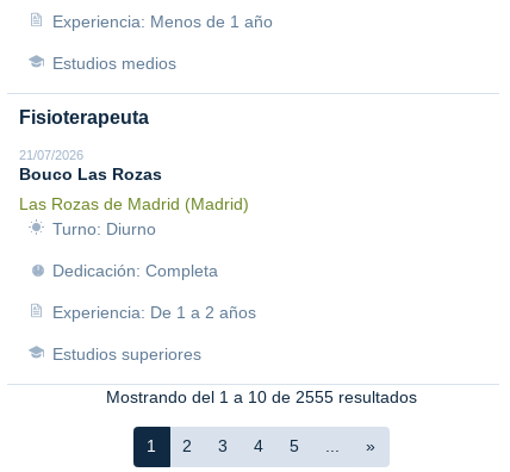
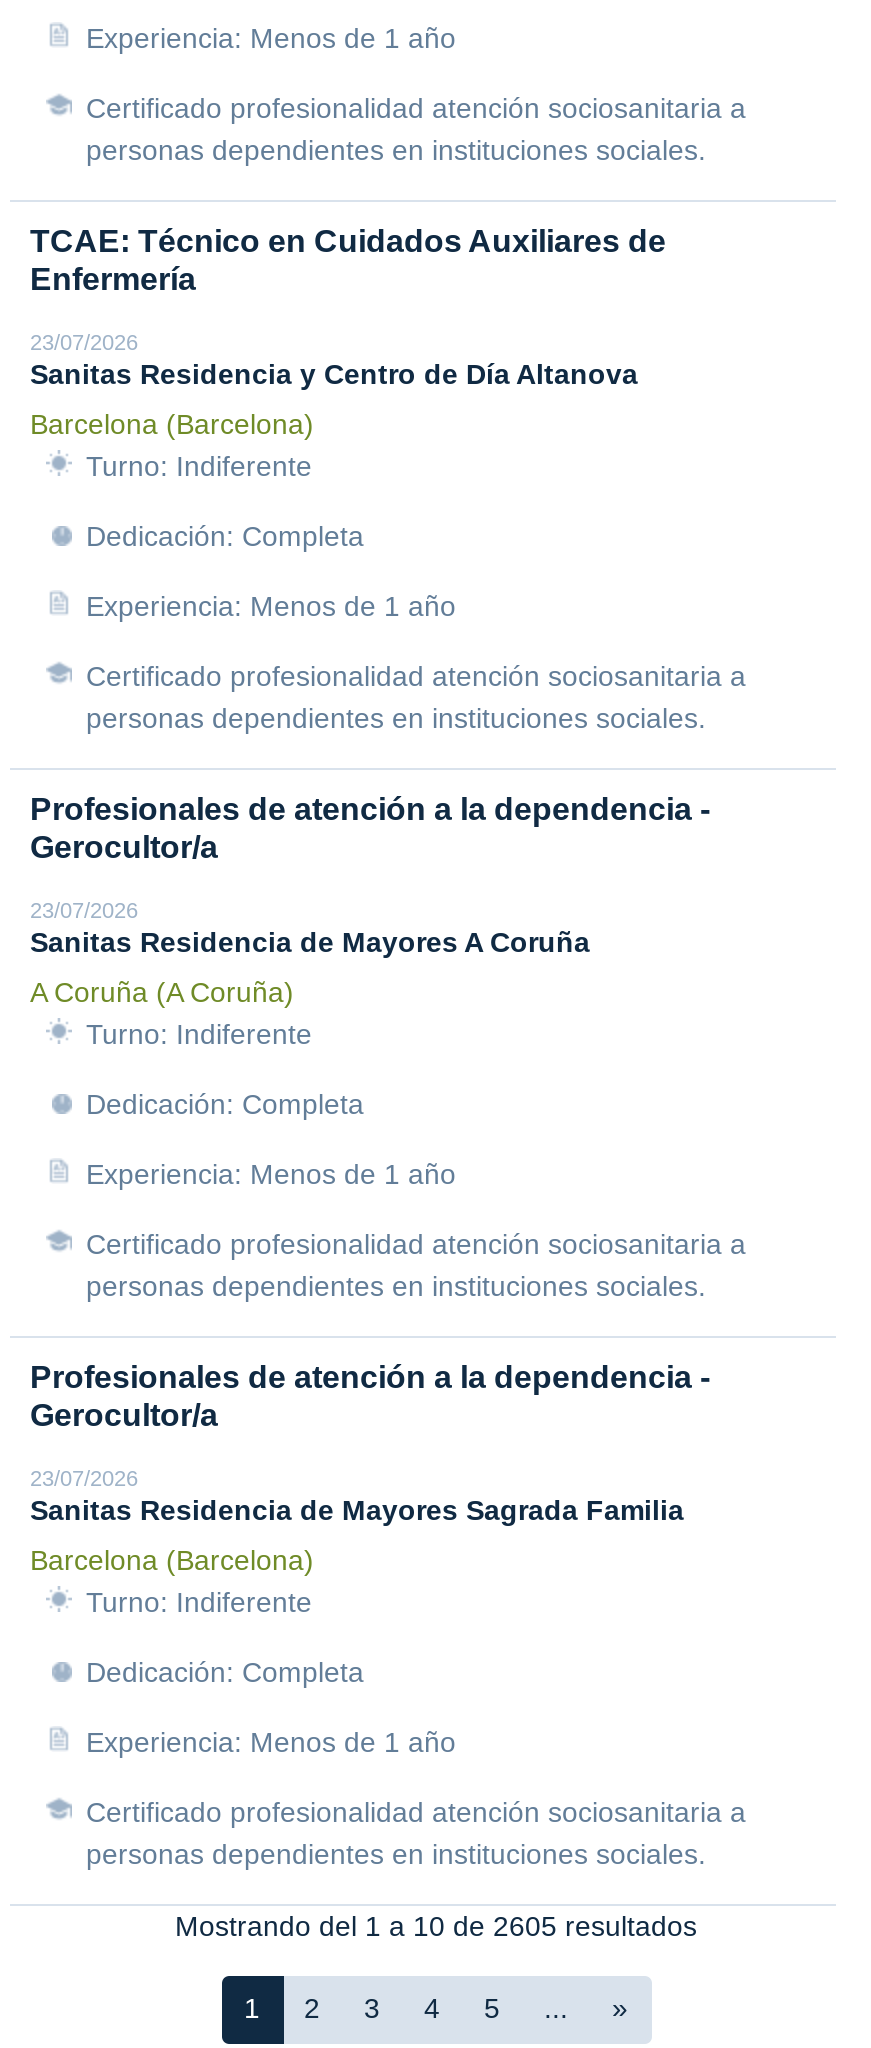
- Estudios medios
+ Certificado profesionalidad atención sociosanitaria a
+ personas dependientes en instituciones sociales.

- Fisioterapeuta
+ TCAE: Técnico en Cuidados Auxiliares de
+ Enfermería

- 21/07/2026
- Bouco Las Rozas
+ 23/07/2026
+ Sanitas Residencia y Centro de Día Altanova

- Las Rozas de Madrid (Madrid)
- Turno: Diurno
+ Barcelona (Barcelona)
+ Turno: Indiferente

- Experiencia: De 1 a 2 años
- Estudios superiores
- Mostrando del 1 a 10 de 2555 resultados
+ Experiencia: Menos de 1 año
+ Certificado profesionalidad atención sociosanitaria a
+ personas dependientes en instituciones sociales.
+ Profesionales de atención a la dependencia -
+ Gerocultor/a
+ 23/07/2026
+ Sanitas Residencia de Mayores A Coruña
+ A Coruña (A Coruña)
+ Turno: Indiferente
+ Dedicación: Completa
+ Experiencia: Menos de 1 año
+ Certificado profesionalidad atención sociosanitaria a
+ personas dependientes en instituciones sociales.
+ Profesionales de atención a la dependencia -
+ Gerocultor/a
+ 23/07/2026
+ Sanitas Residencia de Mayores Sagrada Familia
+ Barcelona (Barcelona)
+ Turno: Indiferente
+ Dedicación: Completa
+ Experiencia: Menos de 1 año
+ Certificado profesionalidad atención sociosanitaria a
+ personas dependientes en instituciones sociales.
+ Mostrando del 1 a 10 de 2605 resultados
